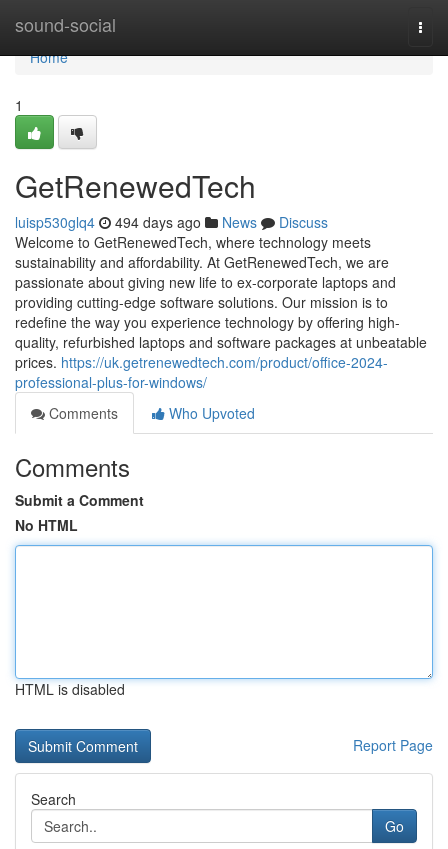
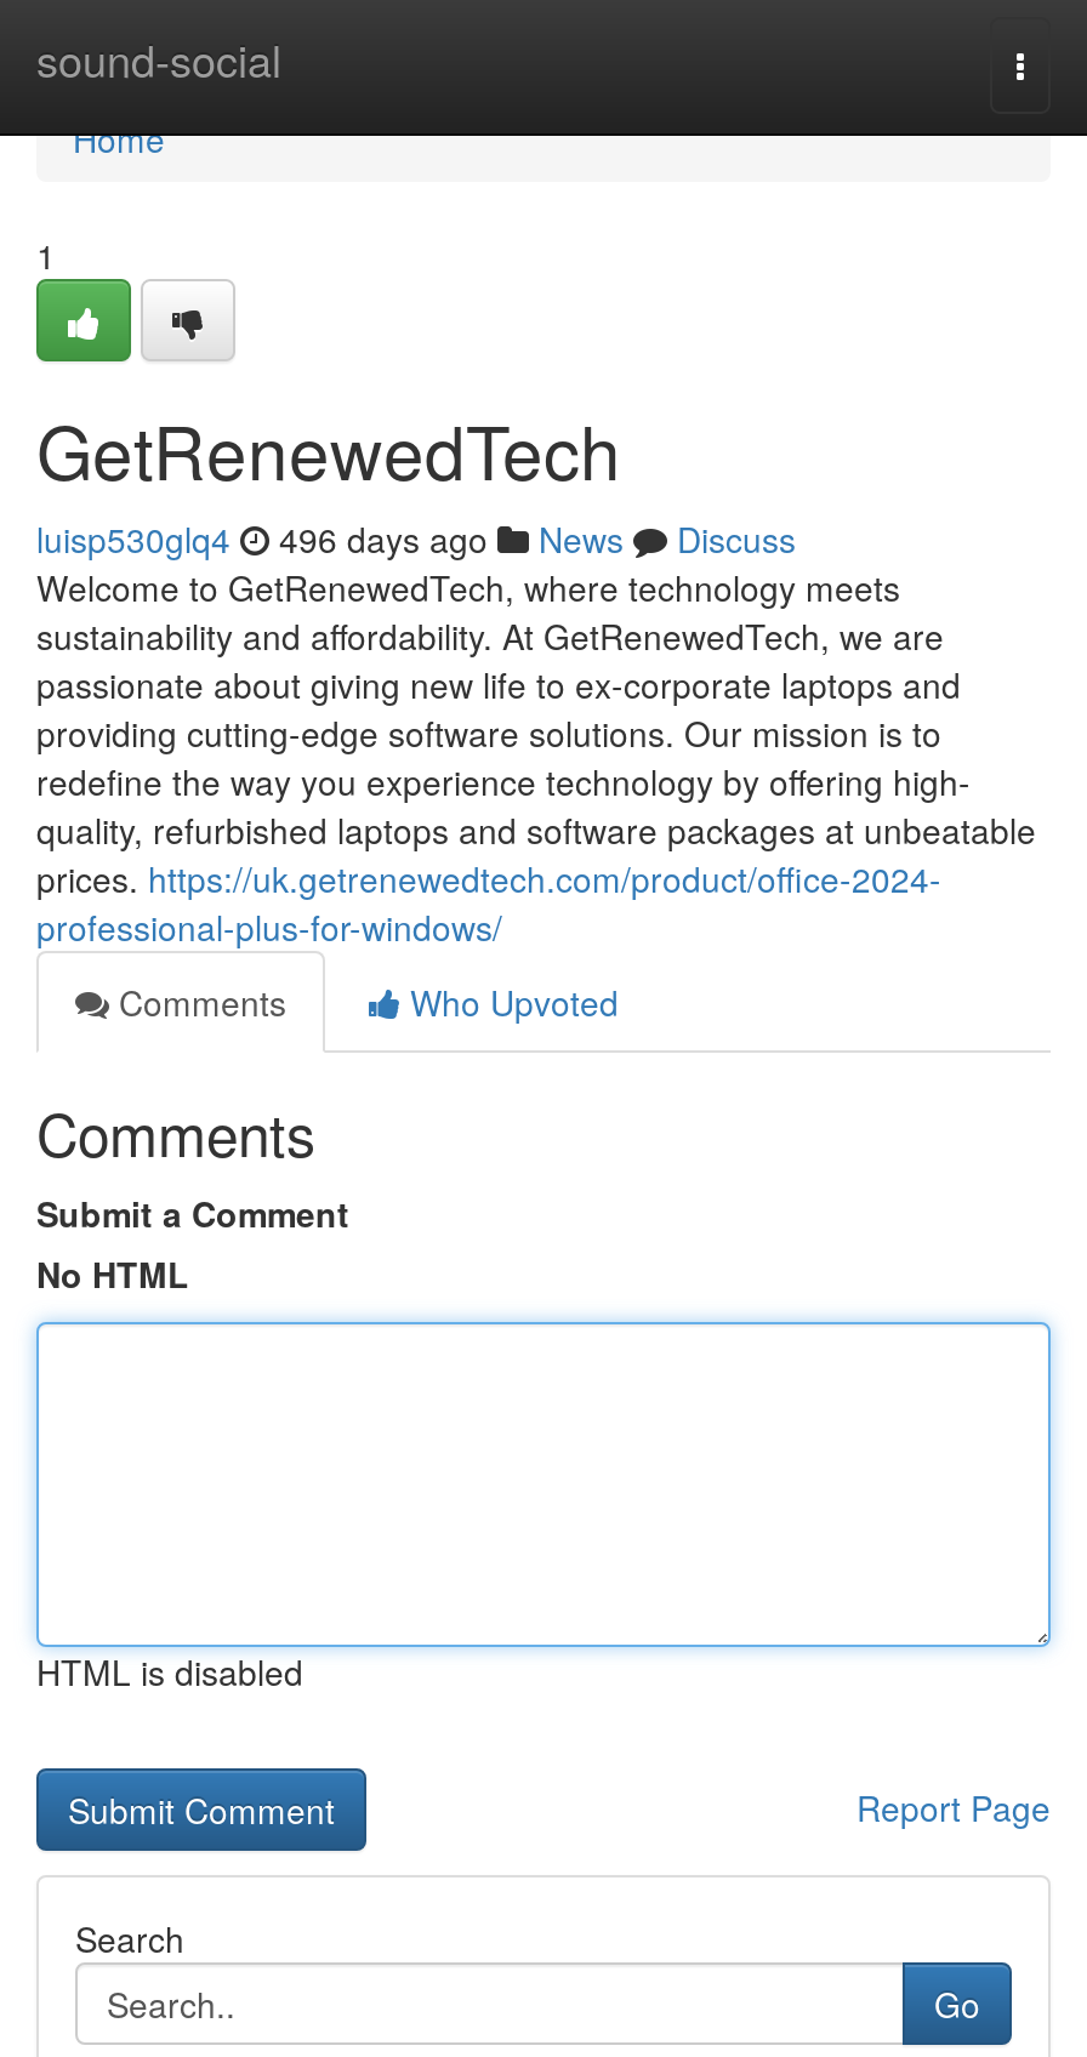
- luisp530glq4 494 days ago News Discuss
+ luisp530glq4 496 days ago News Discuss
